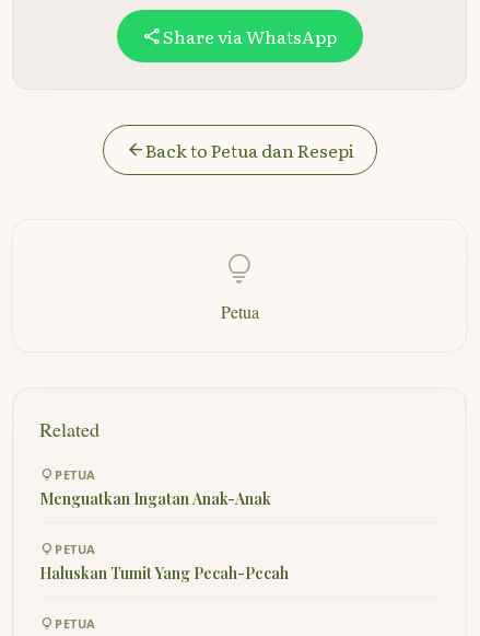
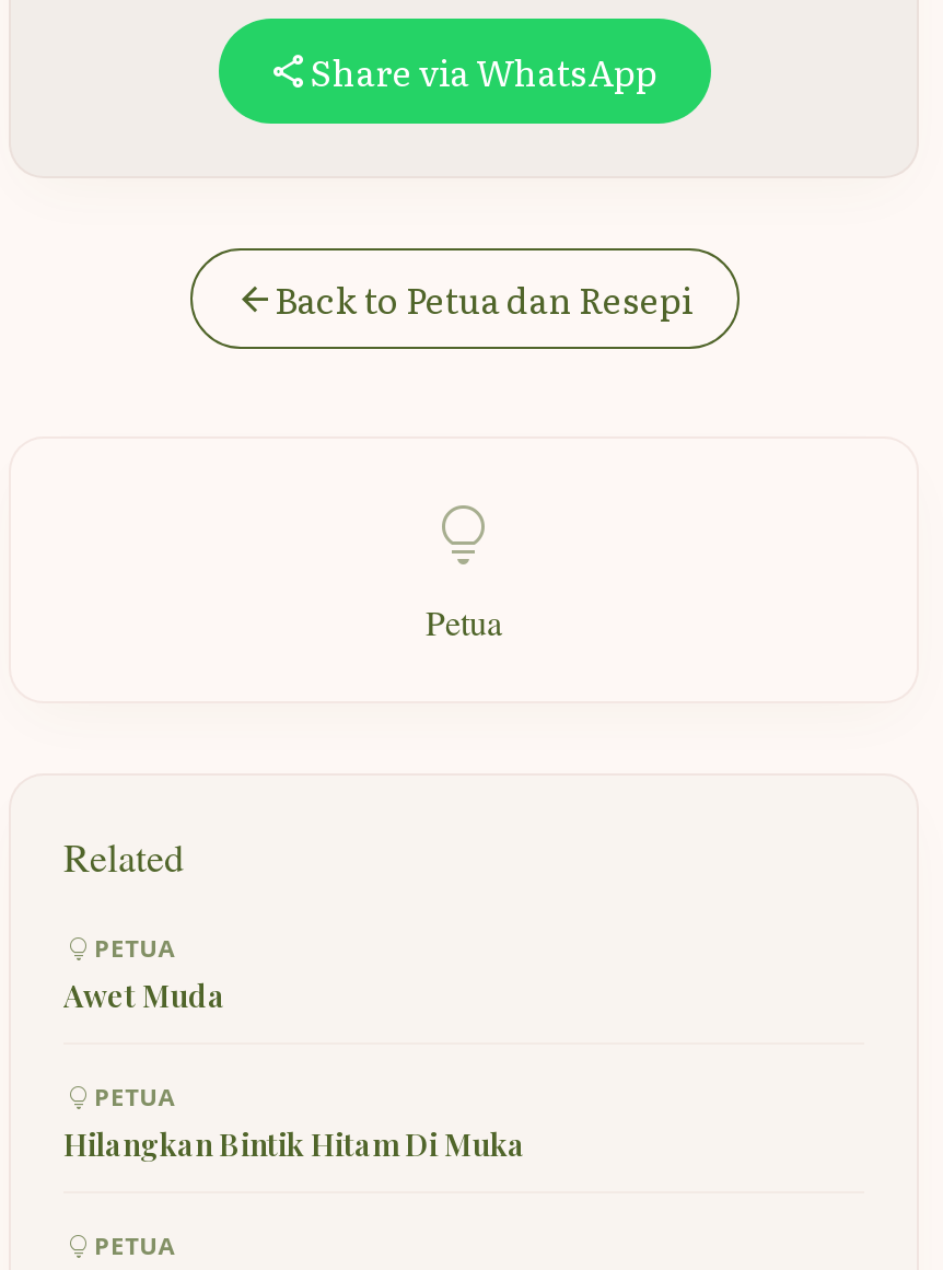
- Menguatkan Ingatan Anak-Anak
+ Awet Muda

- Haluskan Tumit Yang Pecah-Pecah
+ Hilangkan Bintik Hitam Di Muka
